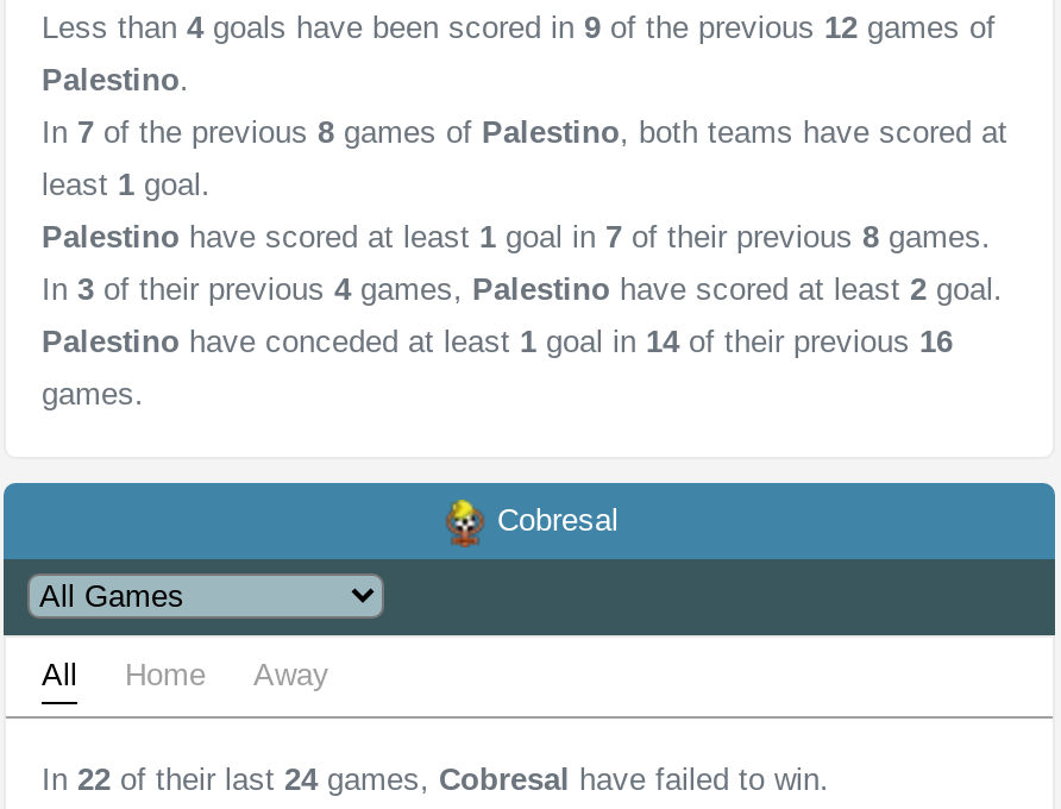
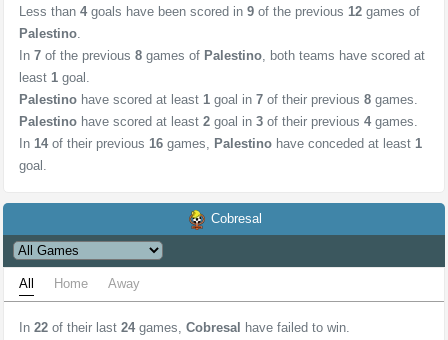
- In 3 of their previous 4 games, Palestino have scored at least 2 goal.
+ Palestino have scored at least 2 goal in 3 of their previous 4 games.

- Palestino have conceded at least 1 goal in 14 of their previous 16
+ In 14 of their previous 16 games, Palestino have conceded at least 1

- games.
+ goal.
